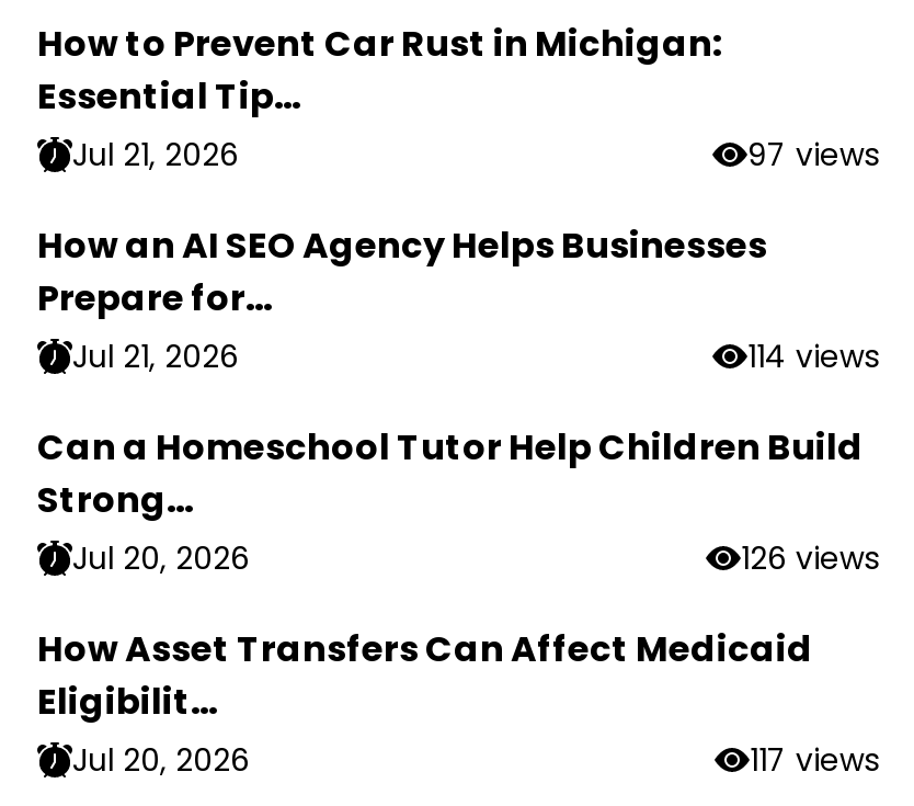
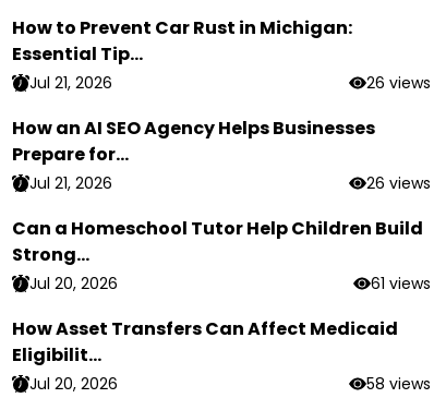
- 97 views
+ 26 views

- 114 views
+ 26 views

- 126 views
+ 61 views

- 117 views
+ 58 views
